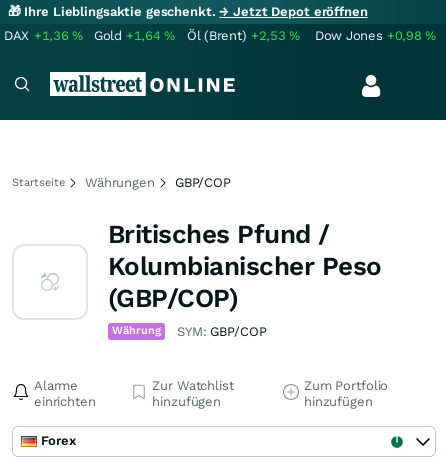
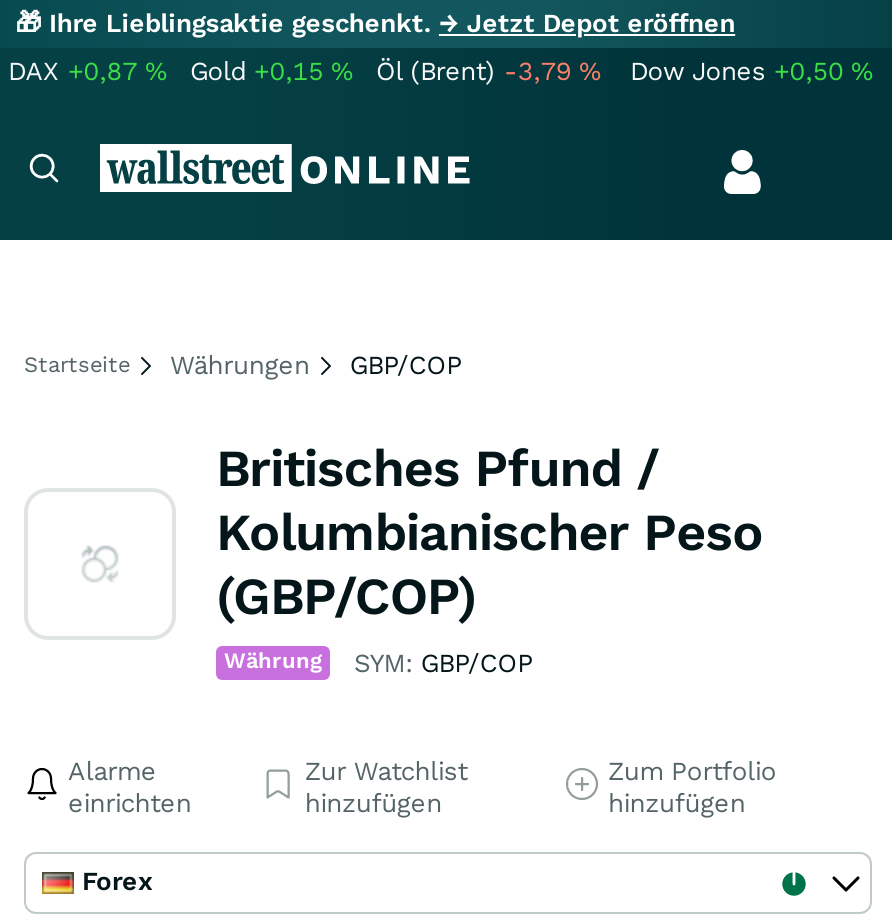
- DAX +1,36%
+ DAX +0,87%

- Gold +1,64%
+ Gold +0,15%

- Öl (Brent) +2,53%
+ Öl (Brent) -3,79%

- Dow Jones +0,98%
+ Dow Jones +0,50%
